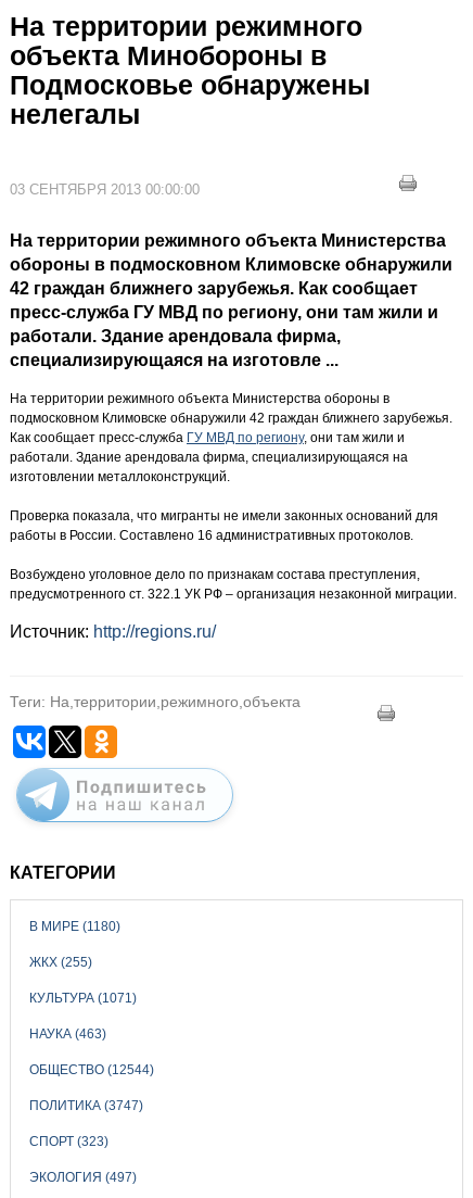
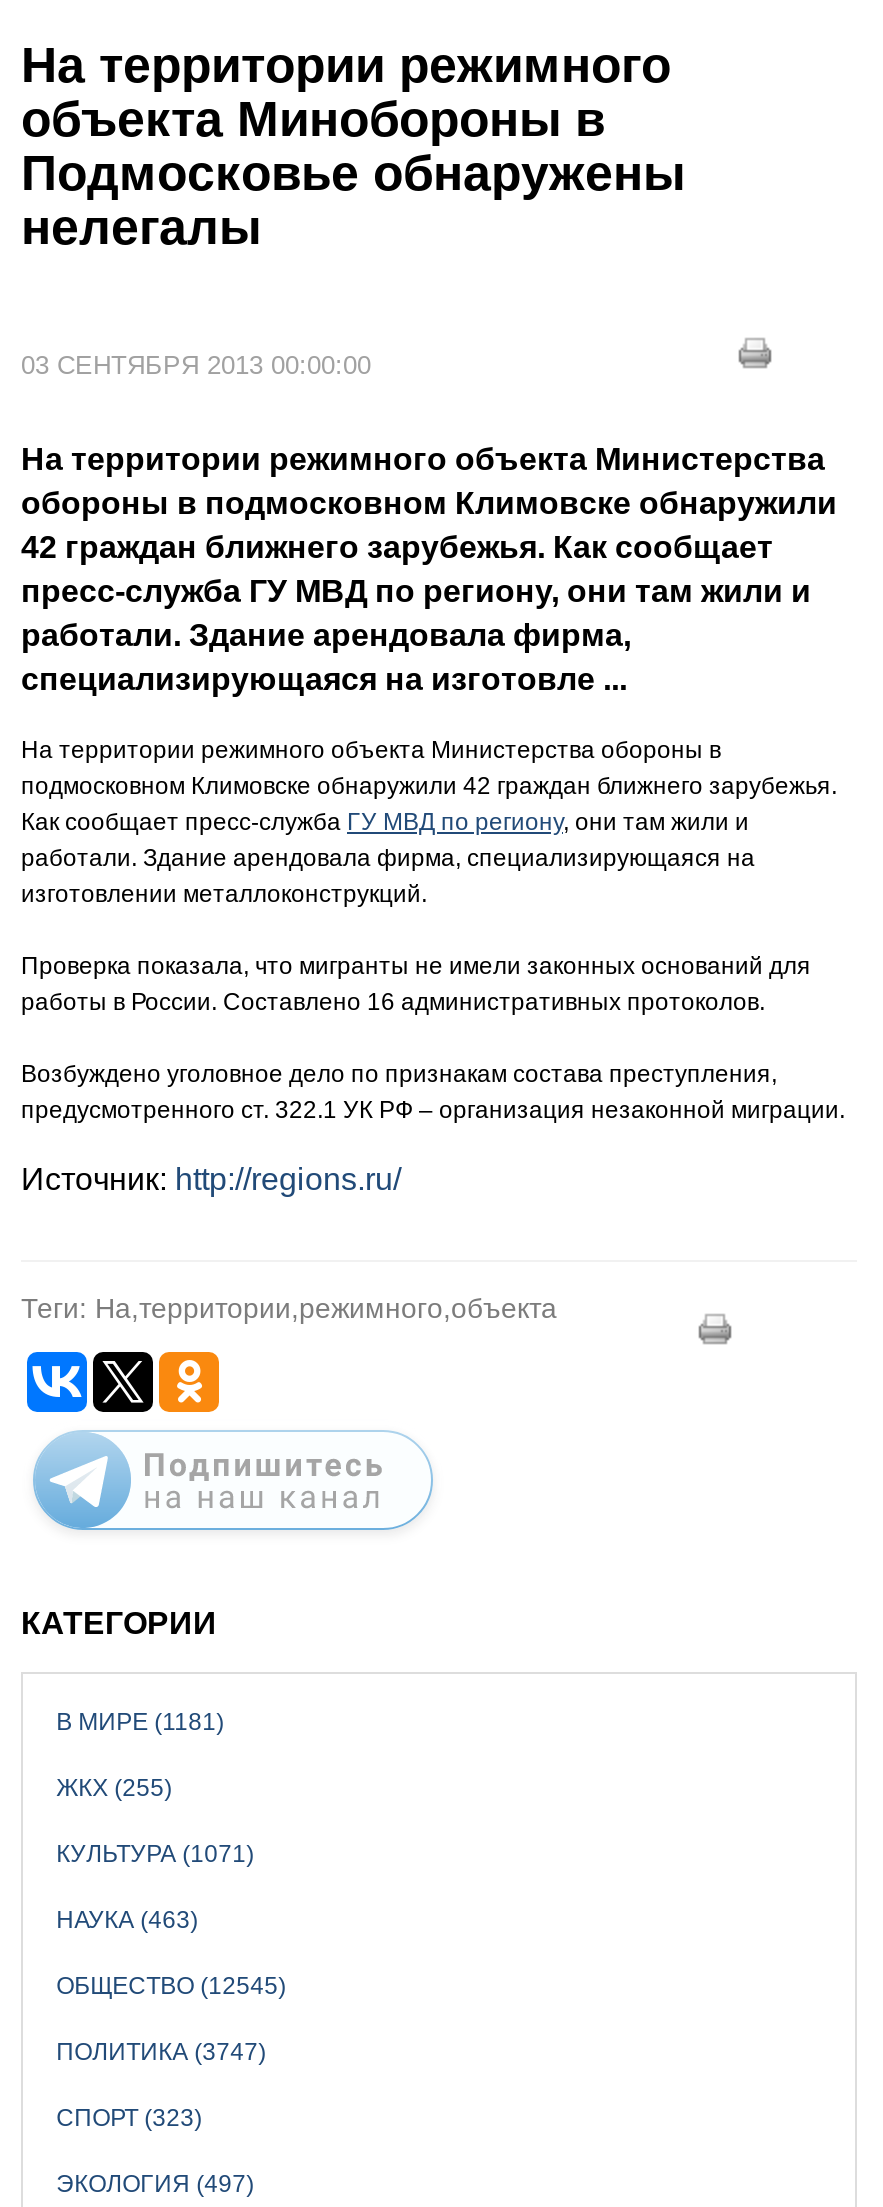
- В МИРЕ (1180)
+ В МИРЕ (1181)

- ОБЩЕСТВО (12544)
+ ОБЩЕСТВО (12545)
